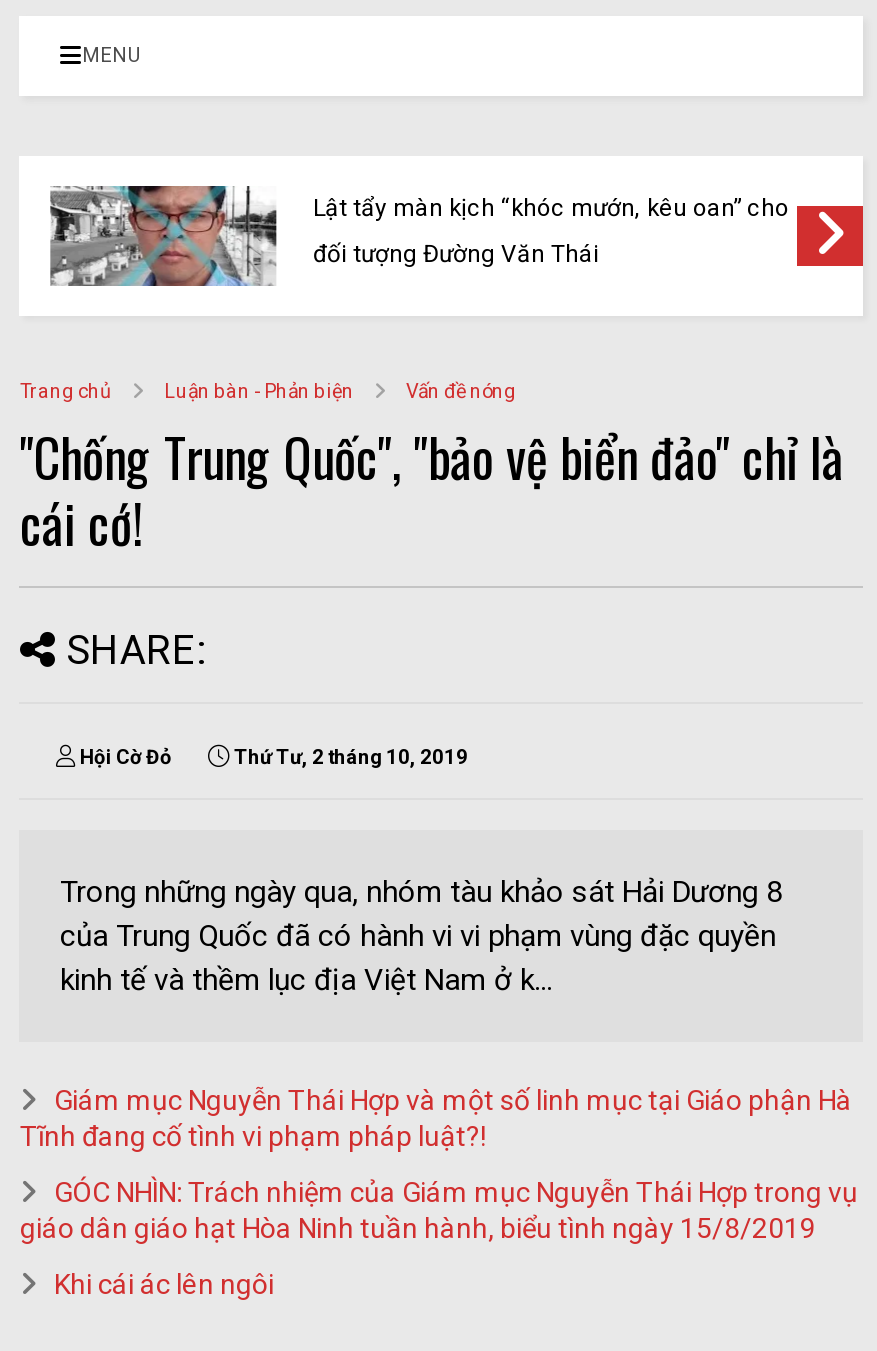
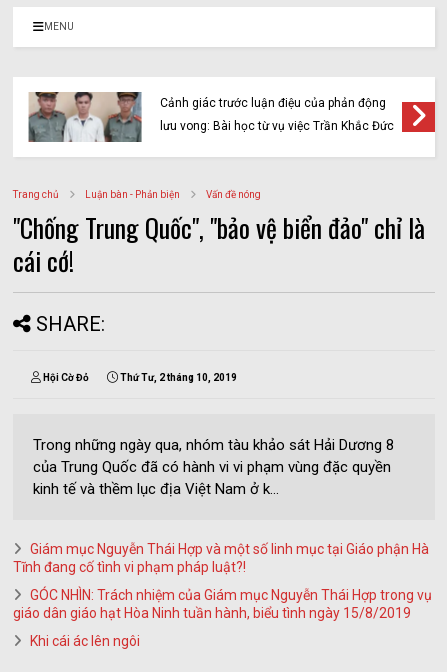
- [image]
- Lật tẩy màn kịch “khóc mướn, kêu oan” cho
+ [image]
+ Cảnh giác trước luận điệu của phản động

- đối tượng Đường Văn Thái
+ lưu vong: Bài học từ vụ việc Trần Khắc Đức
